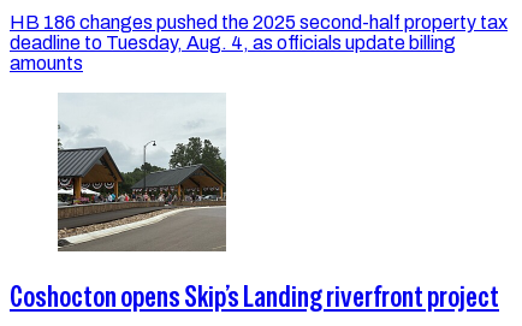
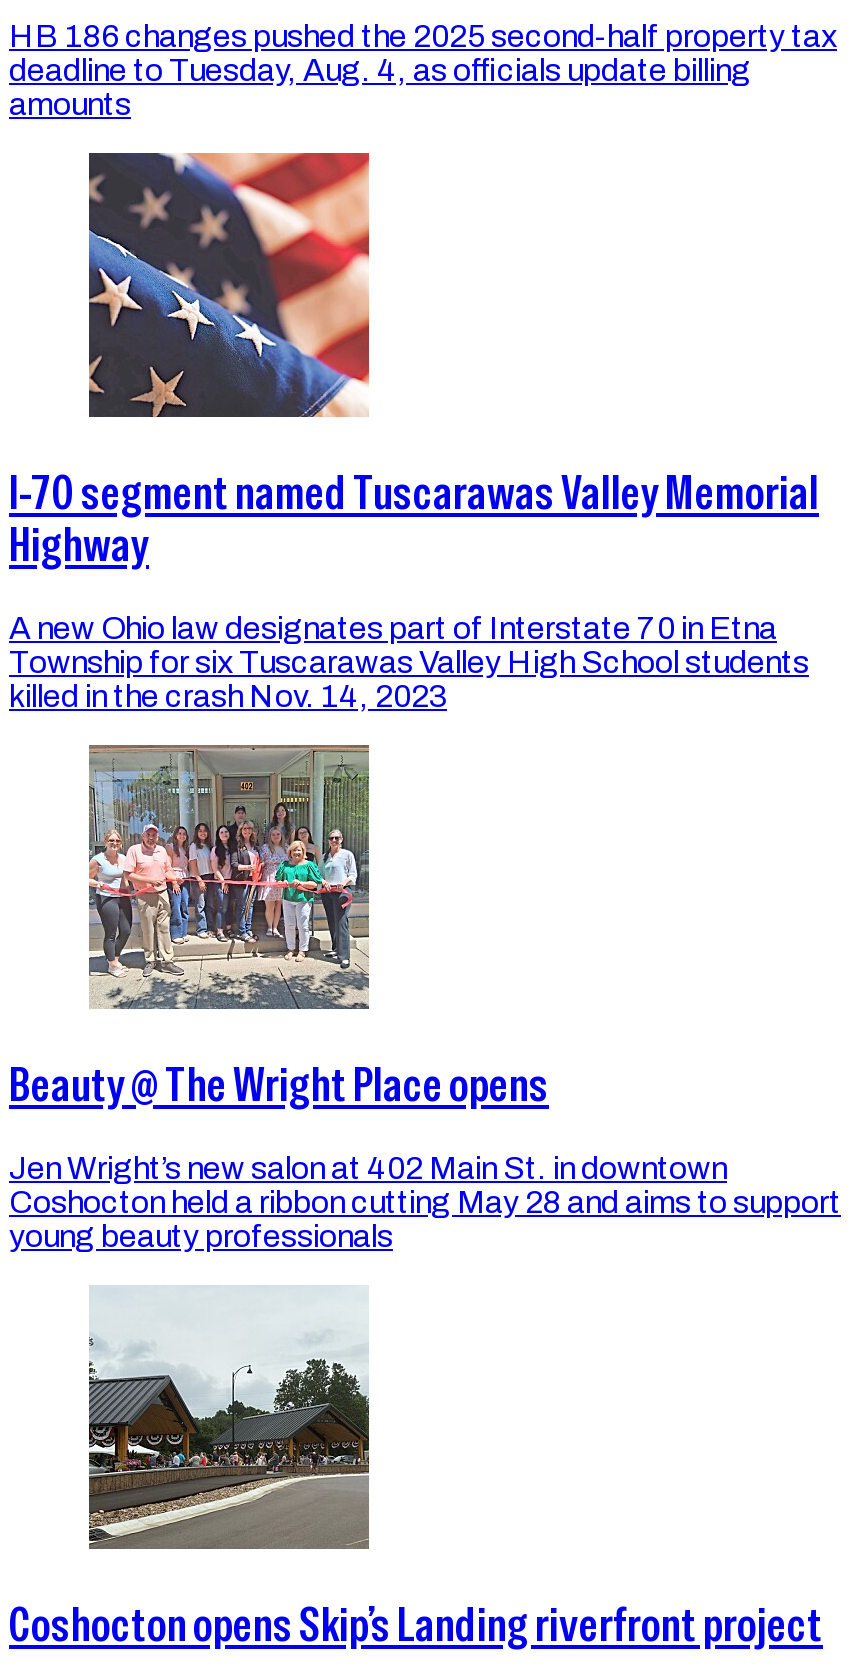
+ [image]
+ I-70 segment named Tuscarawas Valley Memorial
+ Highway
+ A new Ohio law designates part of Interstate 70 in Etna
+ Township for six Tuscarawas Valley High School students
+ killed in the crash Nov. 14, 2023

+ [image]
+ Beauty @ The Wright Place opens
+ Jen Wright’s new salon at 402 Main St. in downtown
+ Coshocton held a ribbon cutting May 28 and aims to support
+ young beauty professionals
